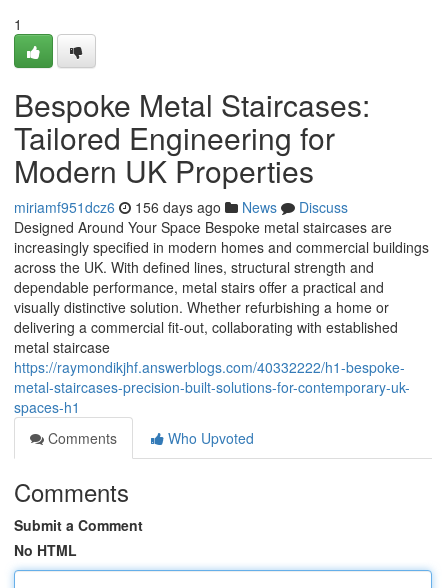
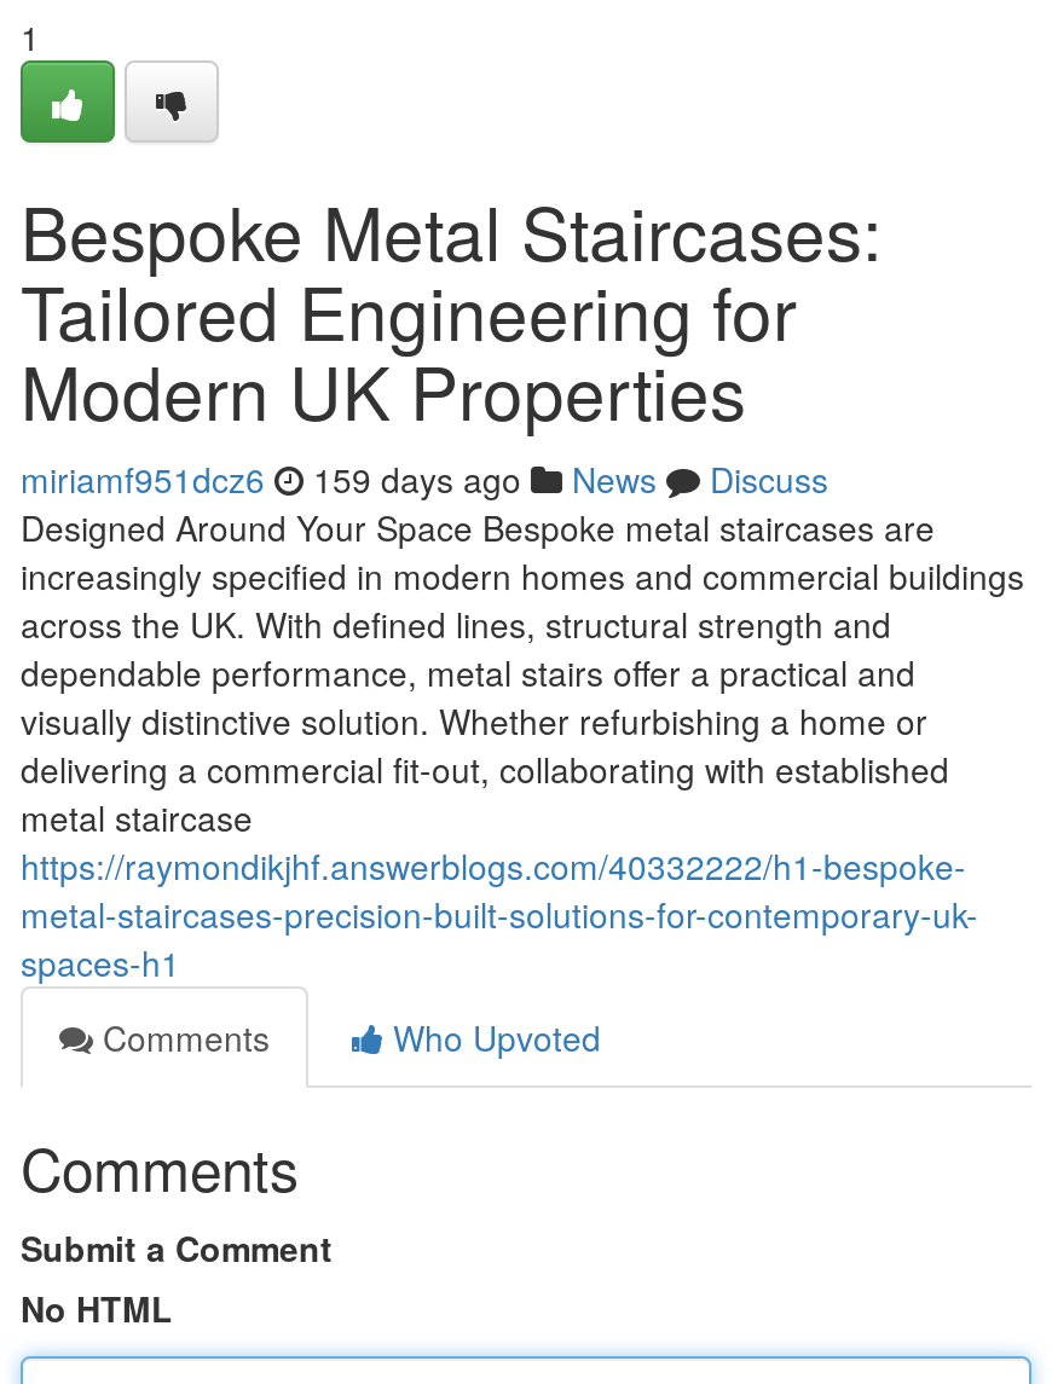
- miriamf951dcz6 156 days ago News Discuss
+ miriamf951dcz6 159 days ago News Discuss
